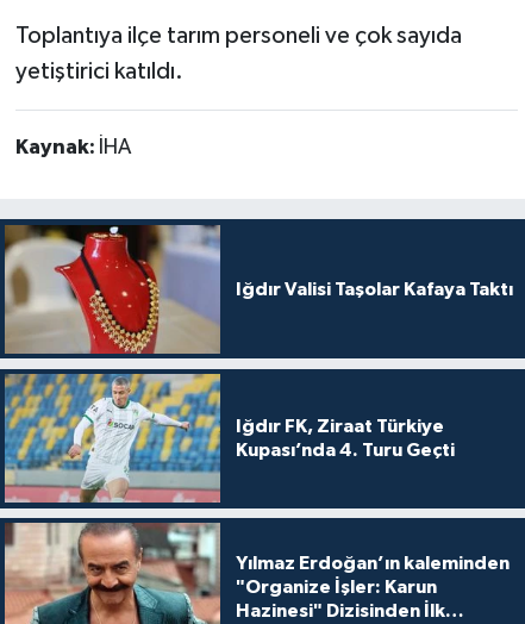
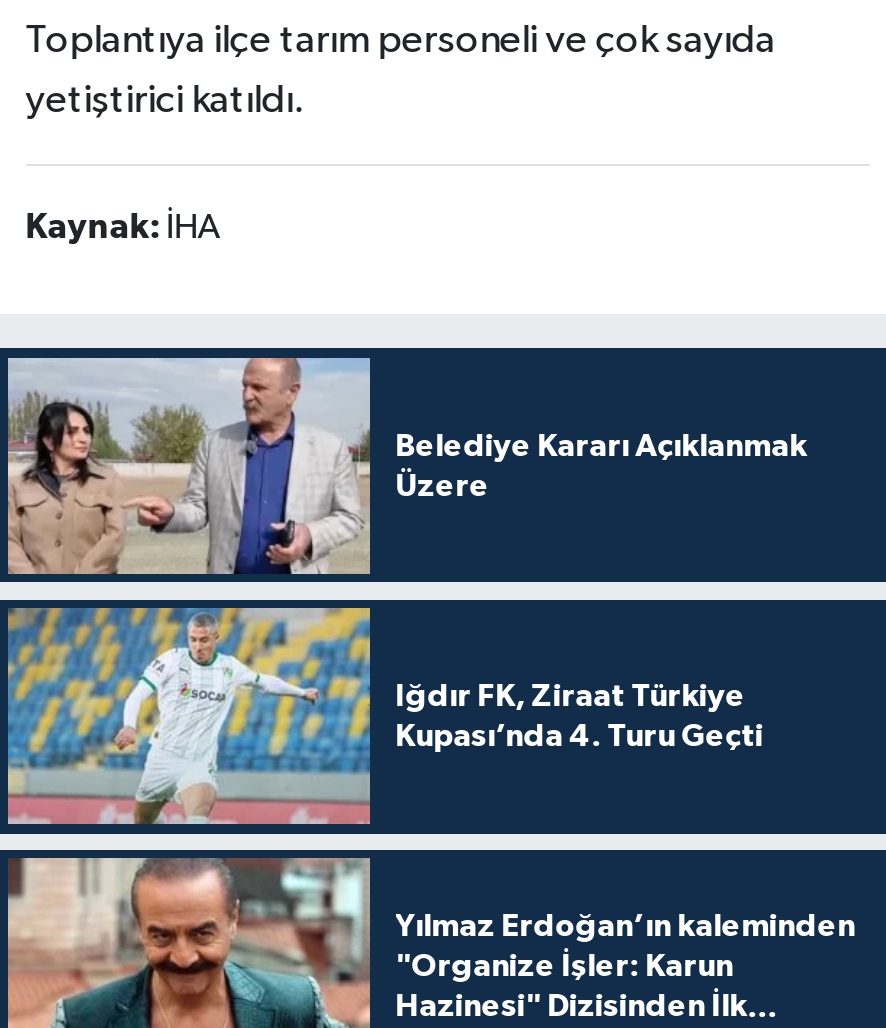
- [image]
- Iğdır Valisi Taşolar Kafaya Taktı
+ [image]
+ Belediye Kararı Açıklanmak
+ Üzere
